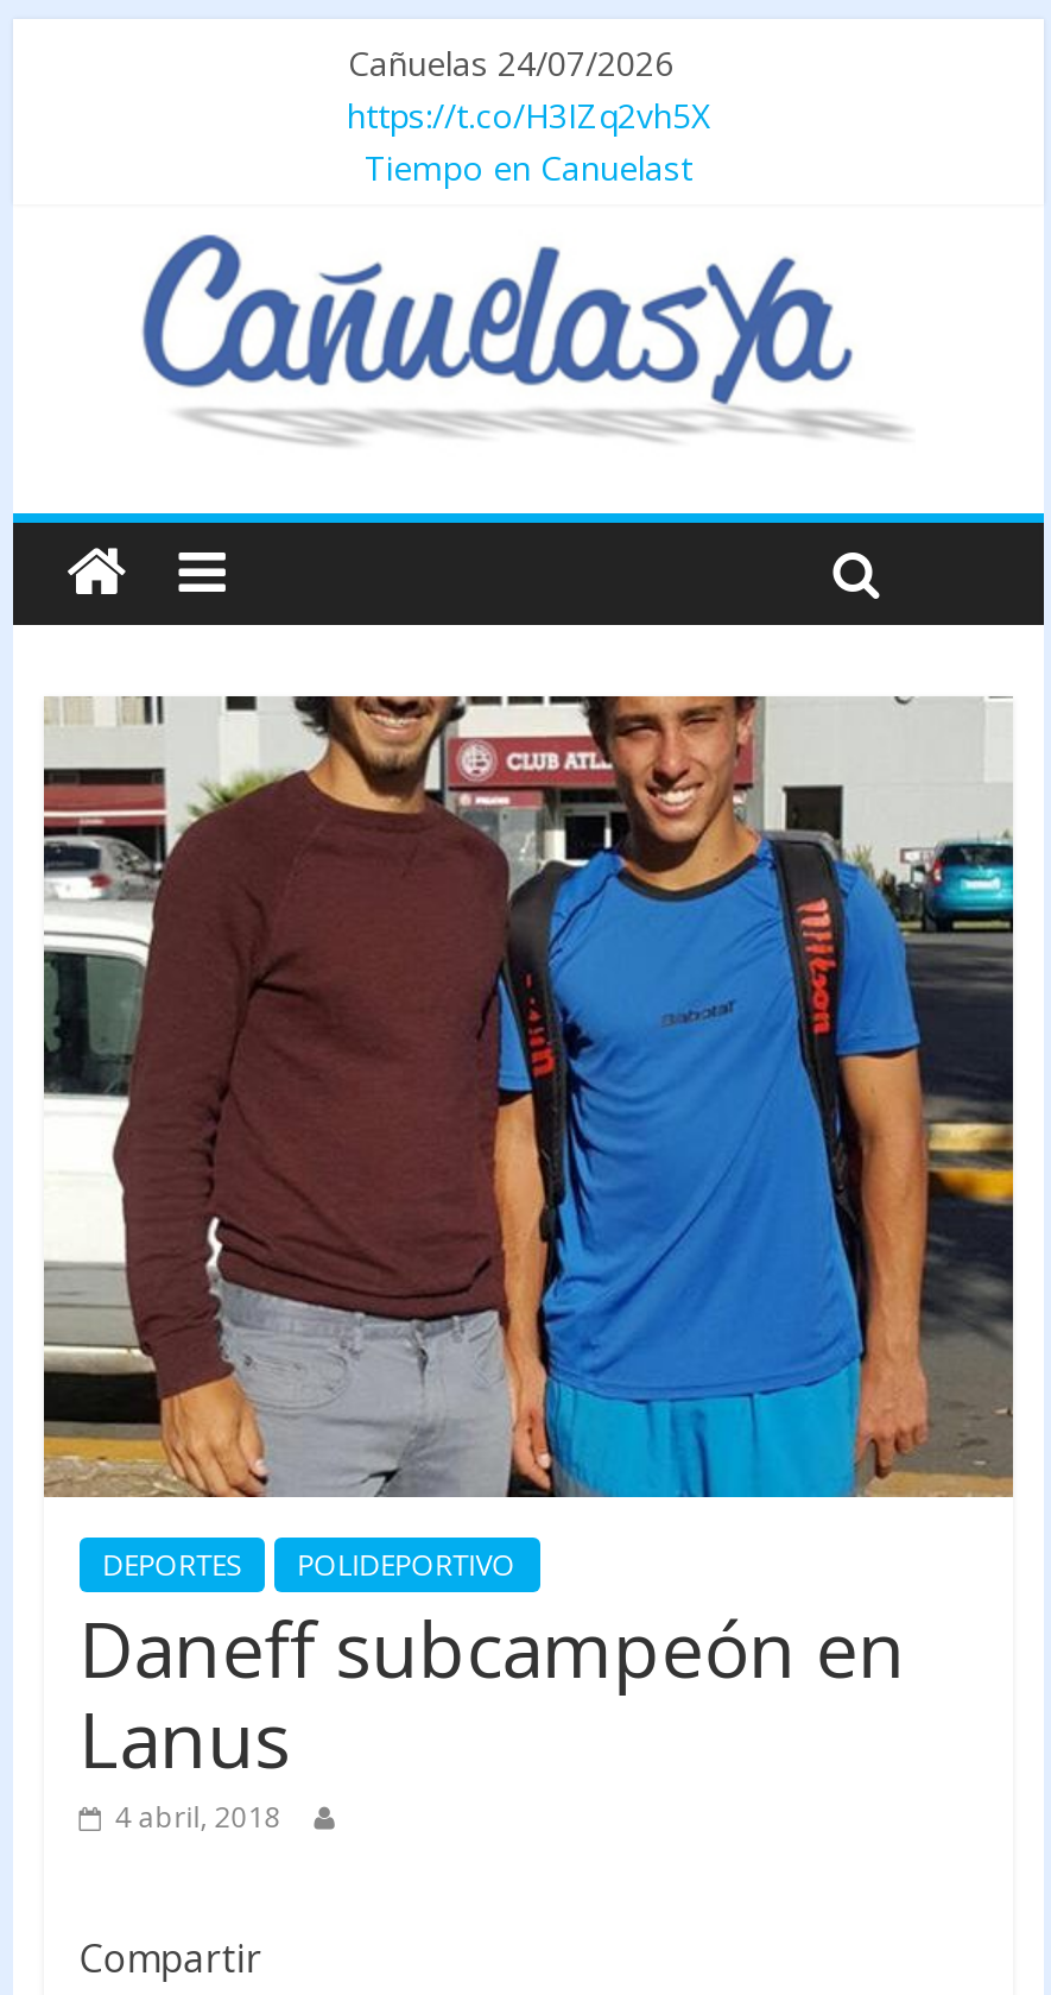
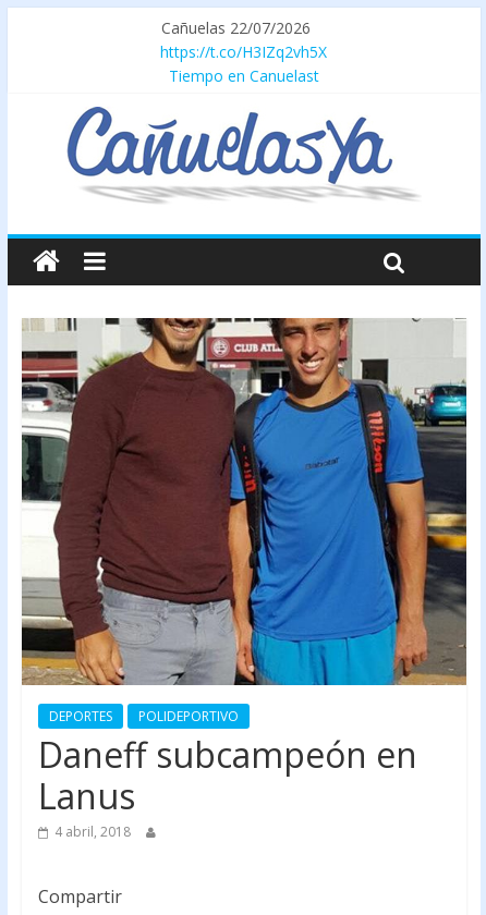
- Cañuelas 24/07/2026
+ Cañuelas 22/07/2026
